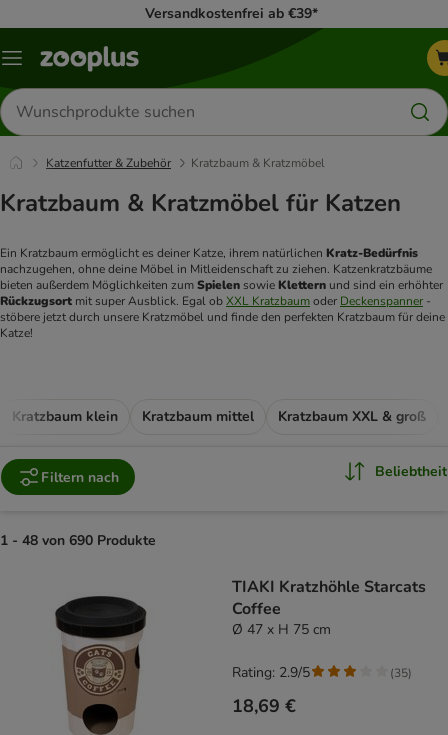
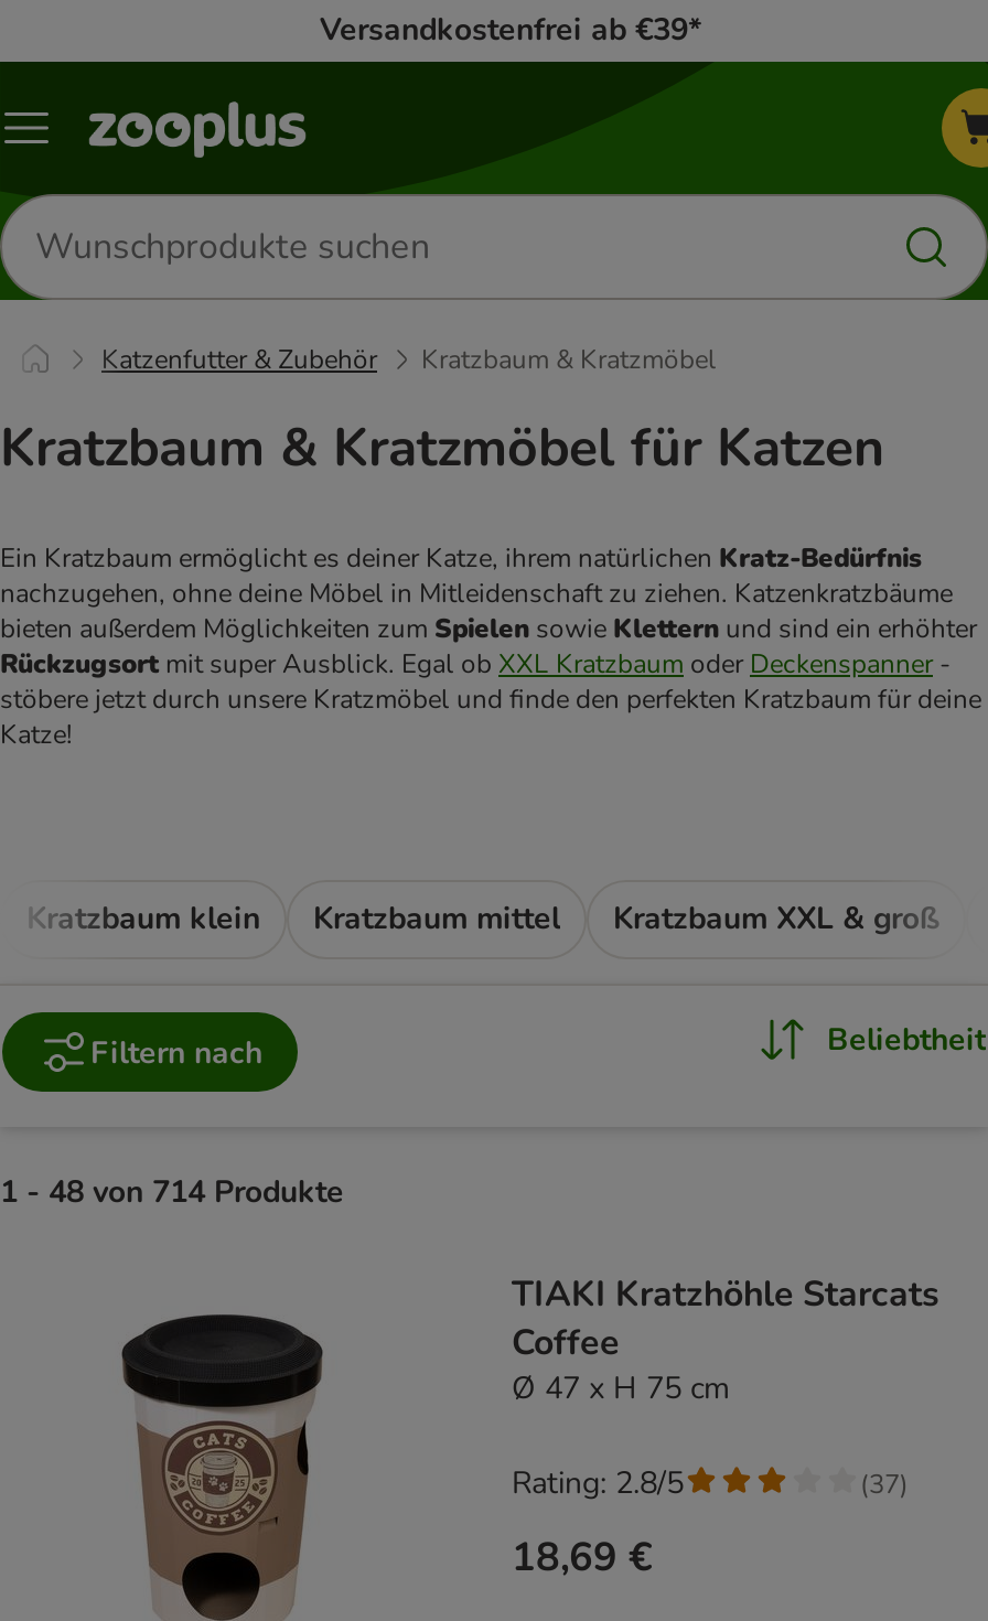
- 1 - 48 von 690 Produkte
+ 1 - 48 von 714 Produkte

- Rating: 2.9/5
+ Rating: 2.8/5

- (35)
+ (37)
